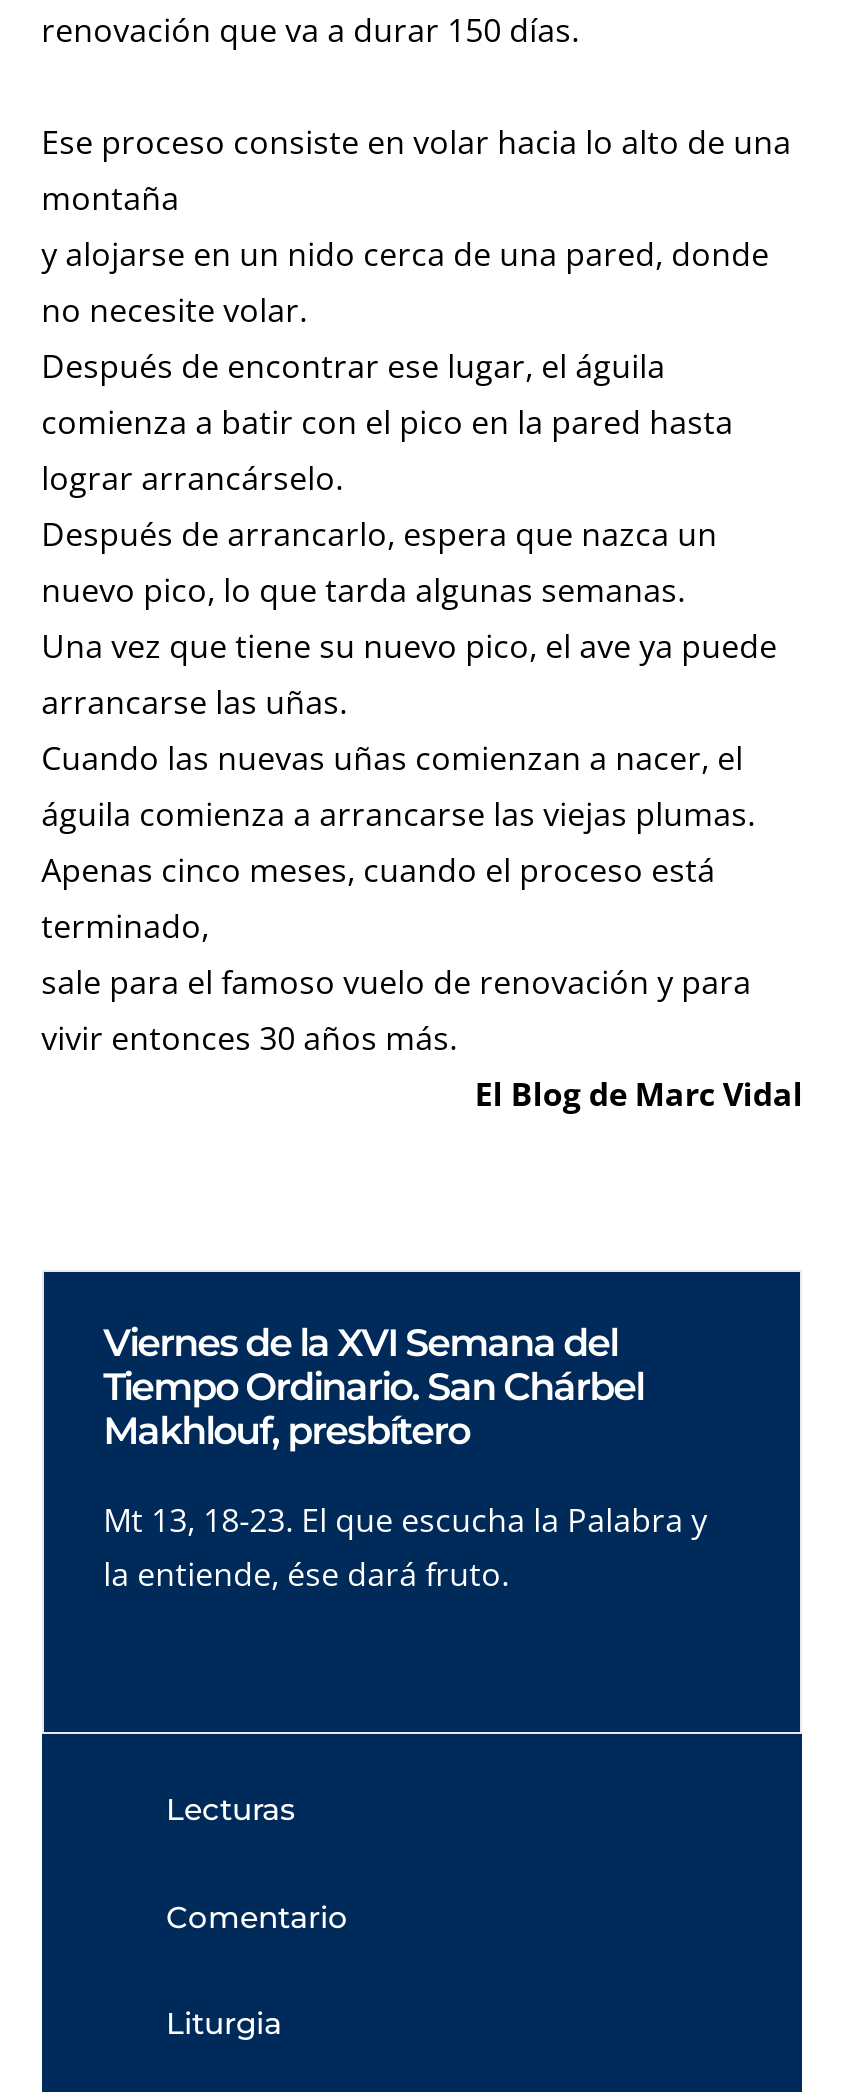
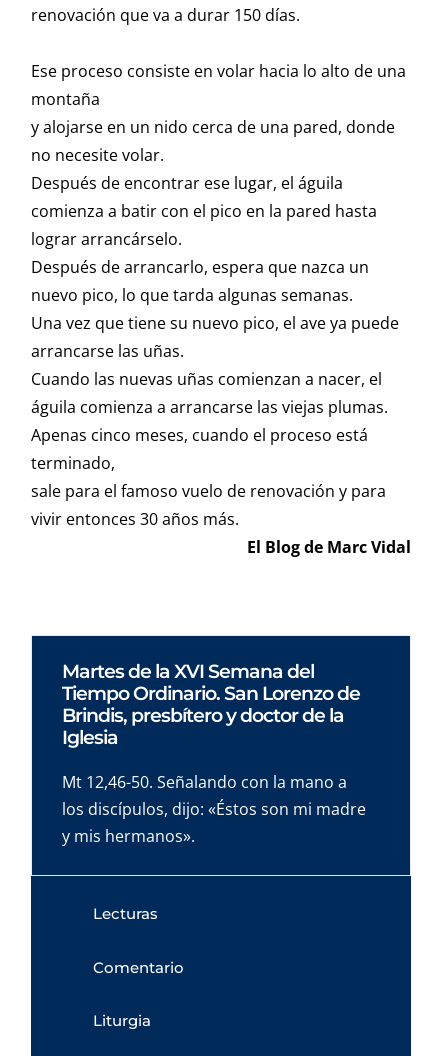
- Viernes de la XVI Semana del
- Tiempo Ordinario. San Chárbel
- Makhlouf, presbítero
+ Martes de la XVI Semana del
+ Tiempo Ordinario. San Lorenzo de
+ Brindis, presbítero y doctor de la
+ Iglesia

- Mt 13, 18-23. El que escucha la Palabra y
- la entiende, ése dará fruto.
+ Mt 12,46-50. Señalando con la mano a
+ los discípulos, dijo: «Éstos son mi madre
+ y mis hermanos».
